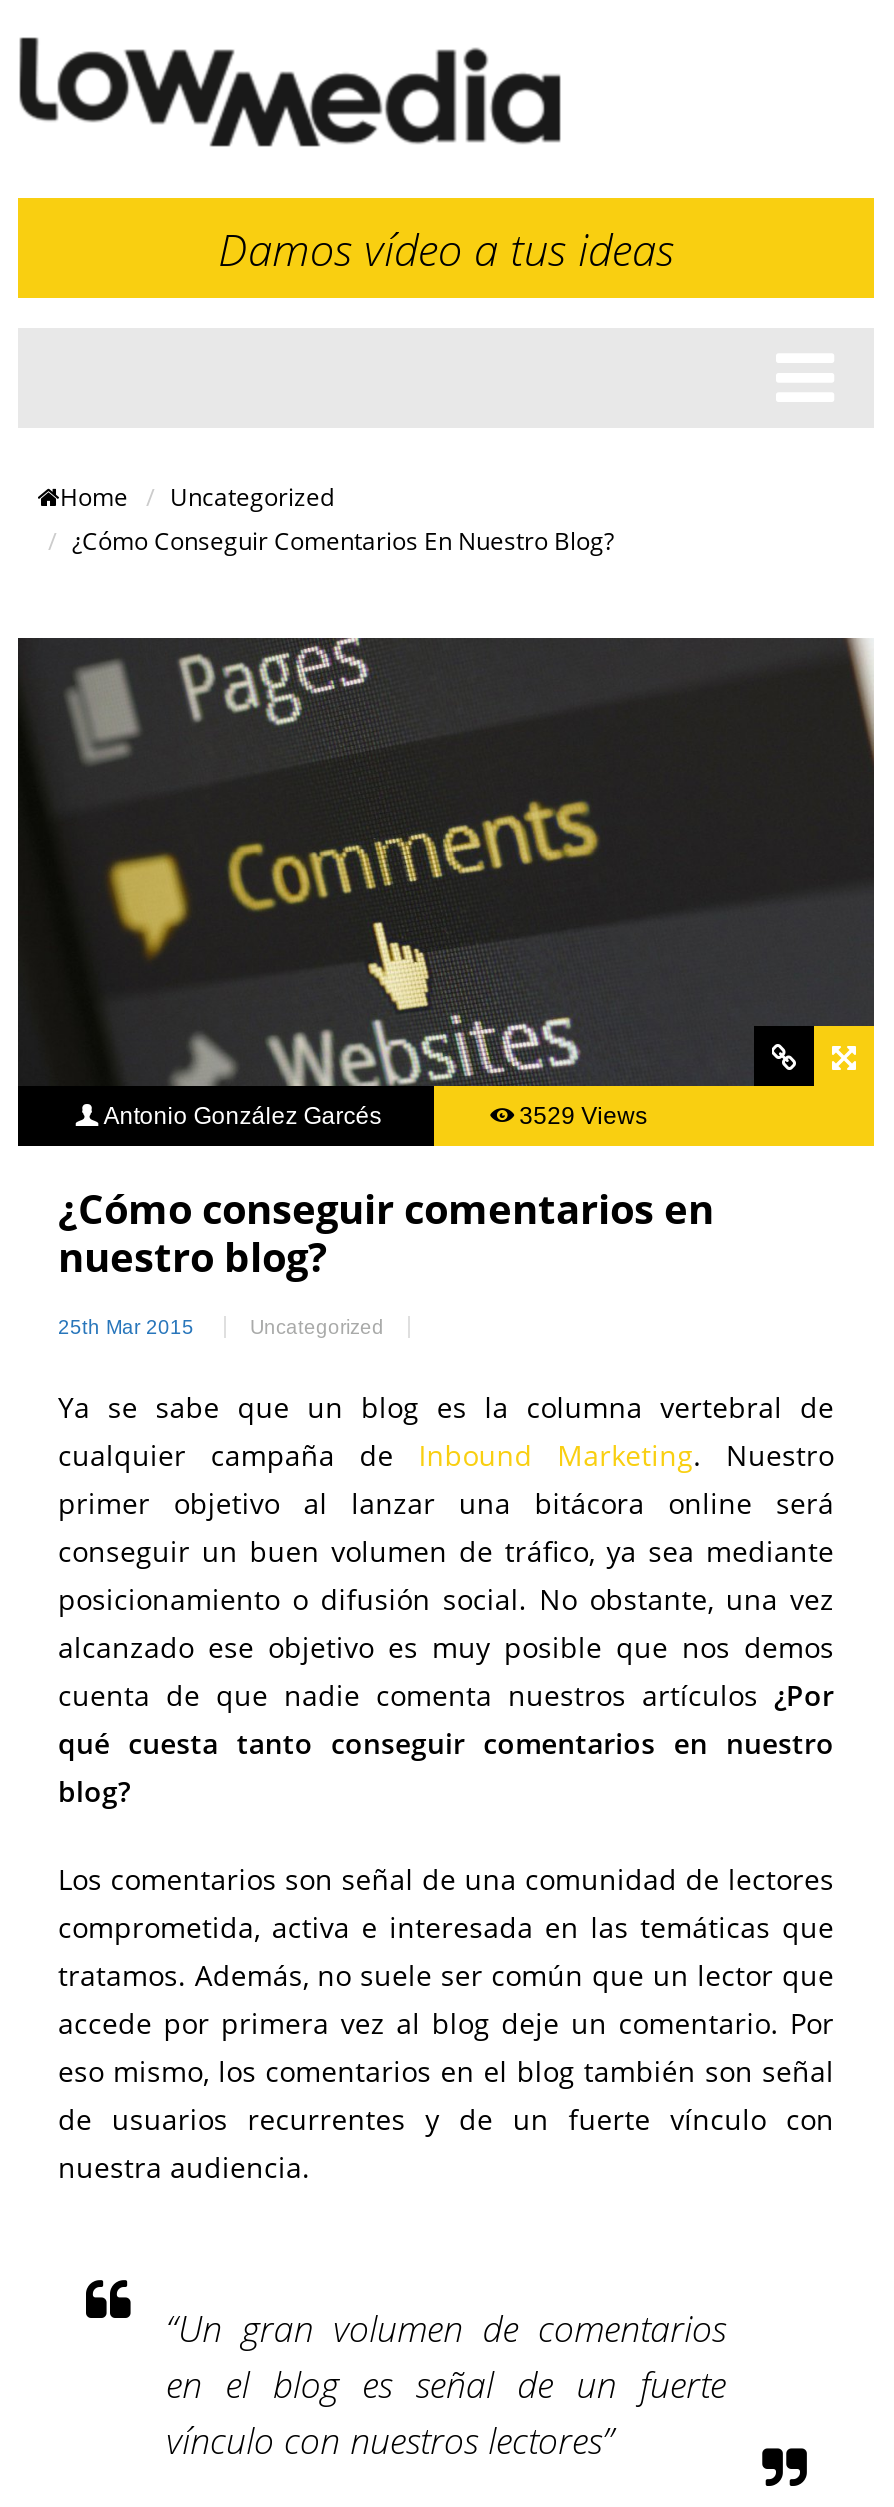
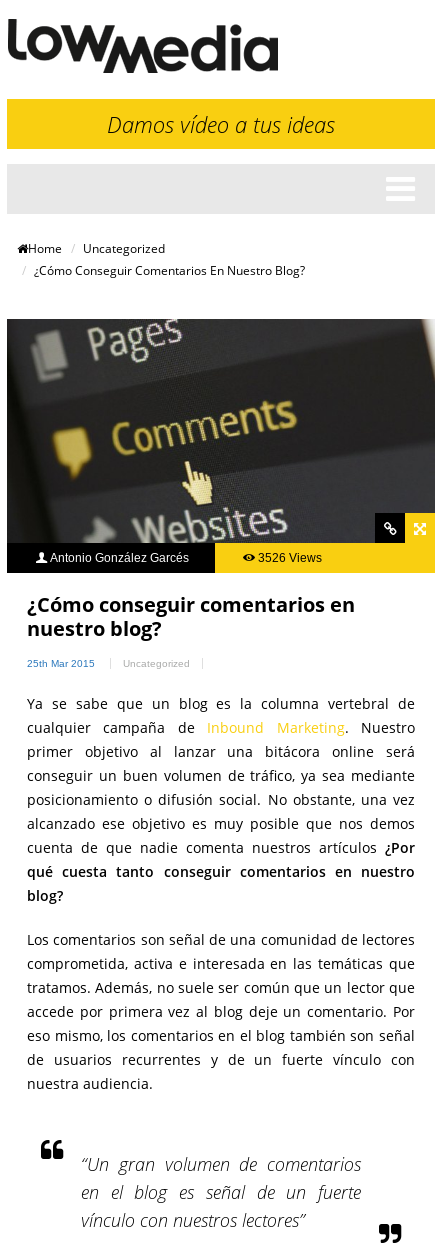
- 3529 Views
+ 3526 Views
